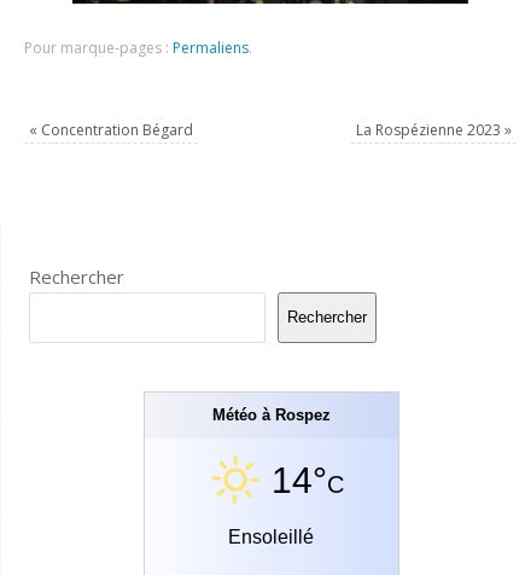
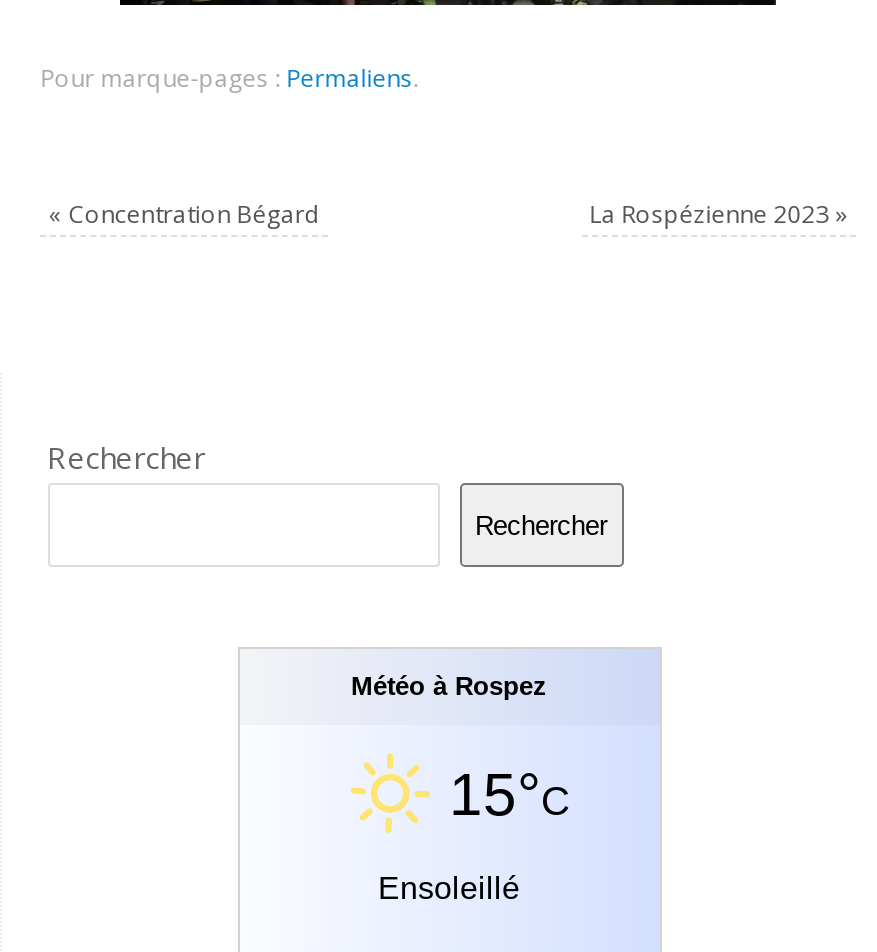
- 14°C
+ 15°C
